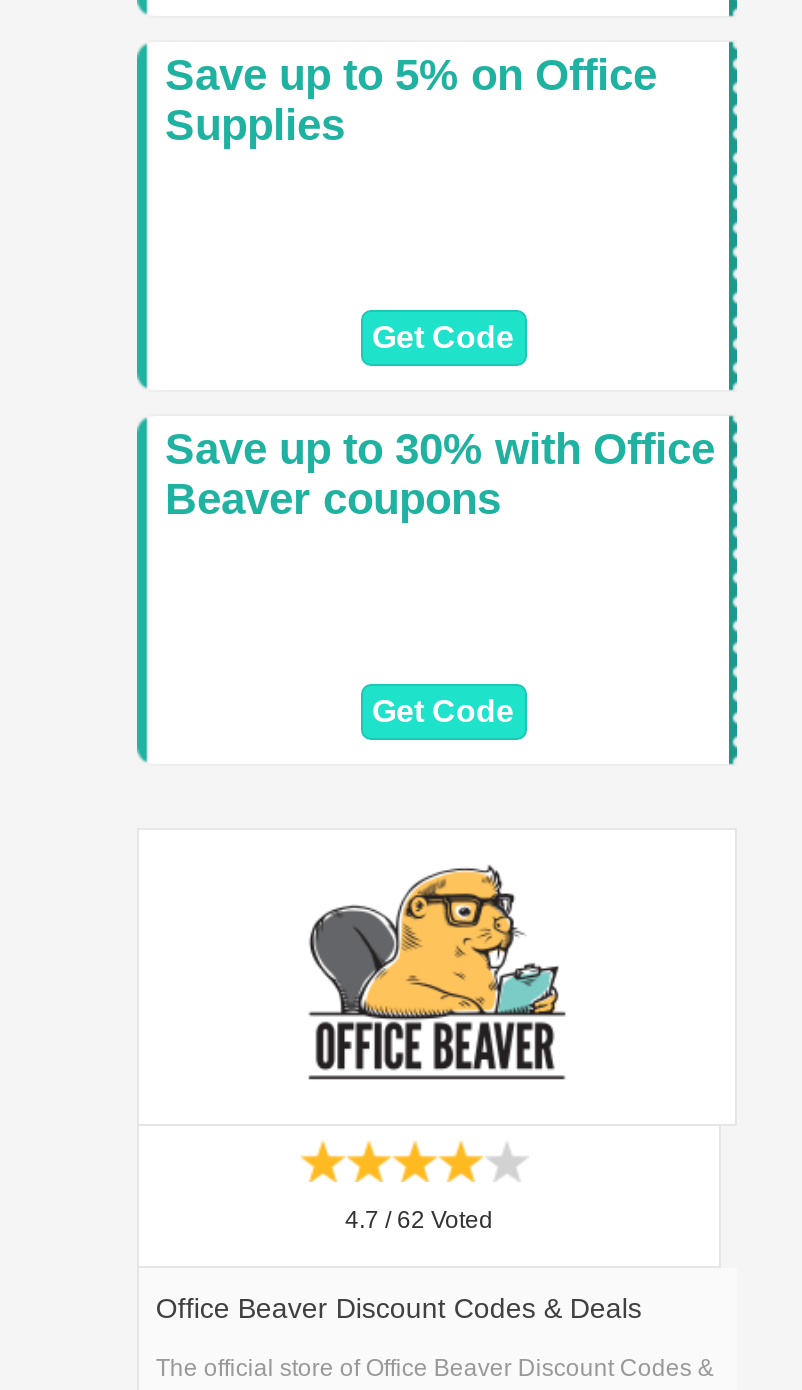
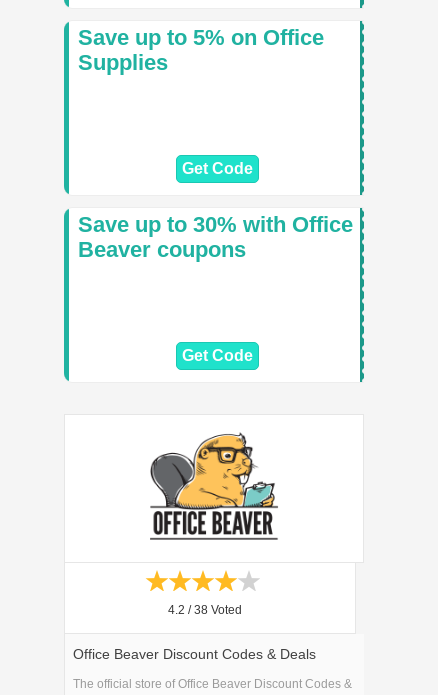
- 4.7 / 62 Voted
+ 4.2 / 38 Voted
